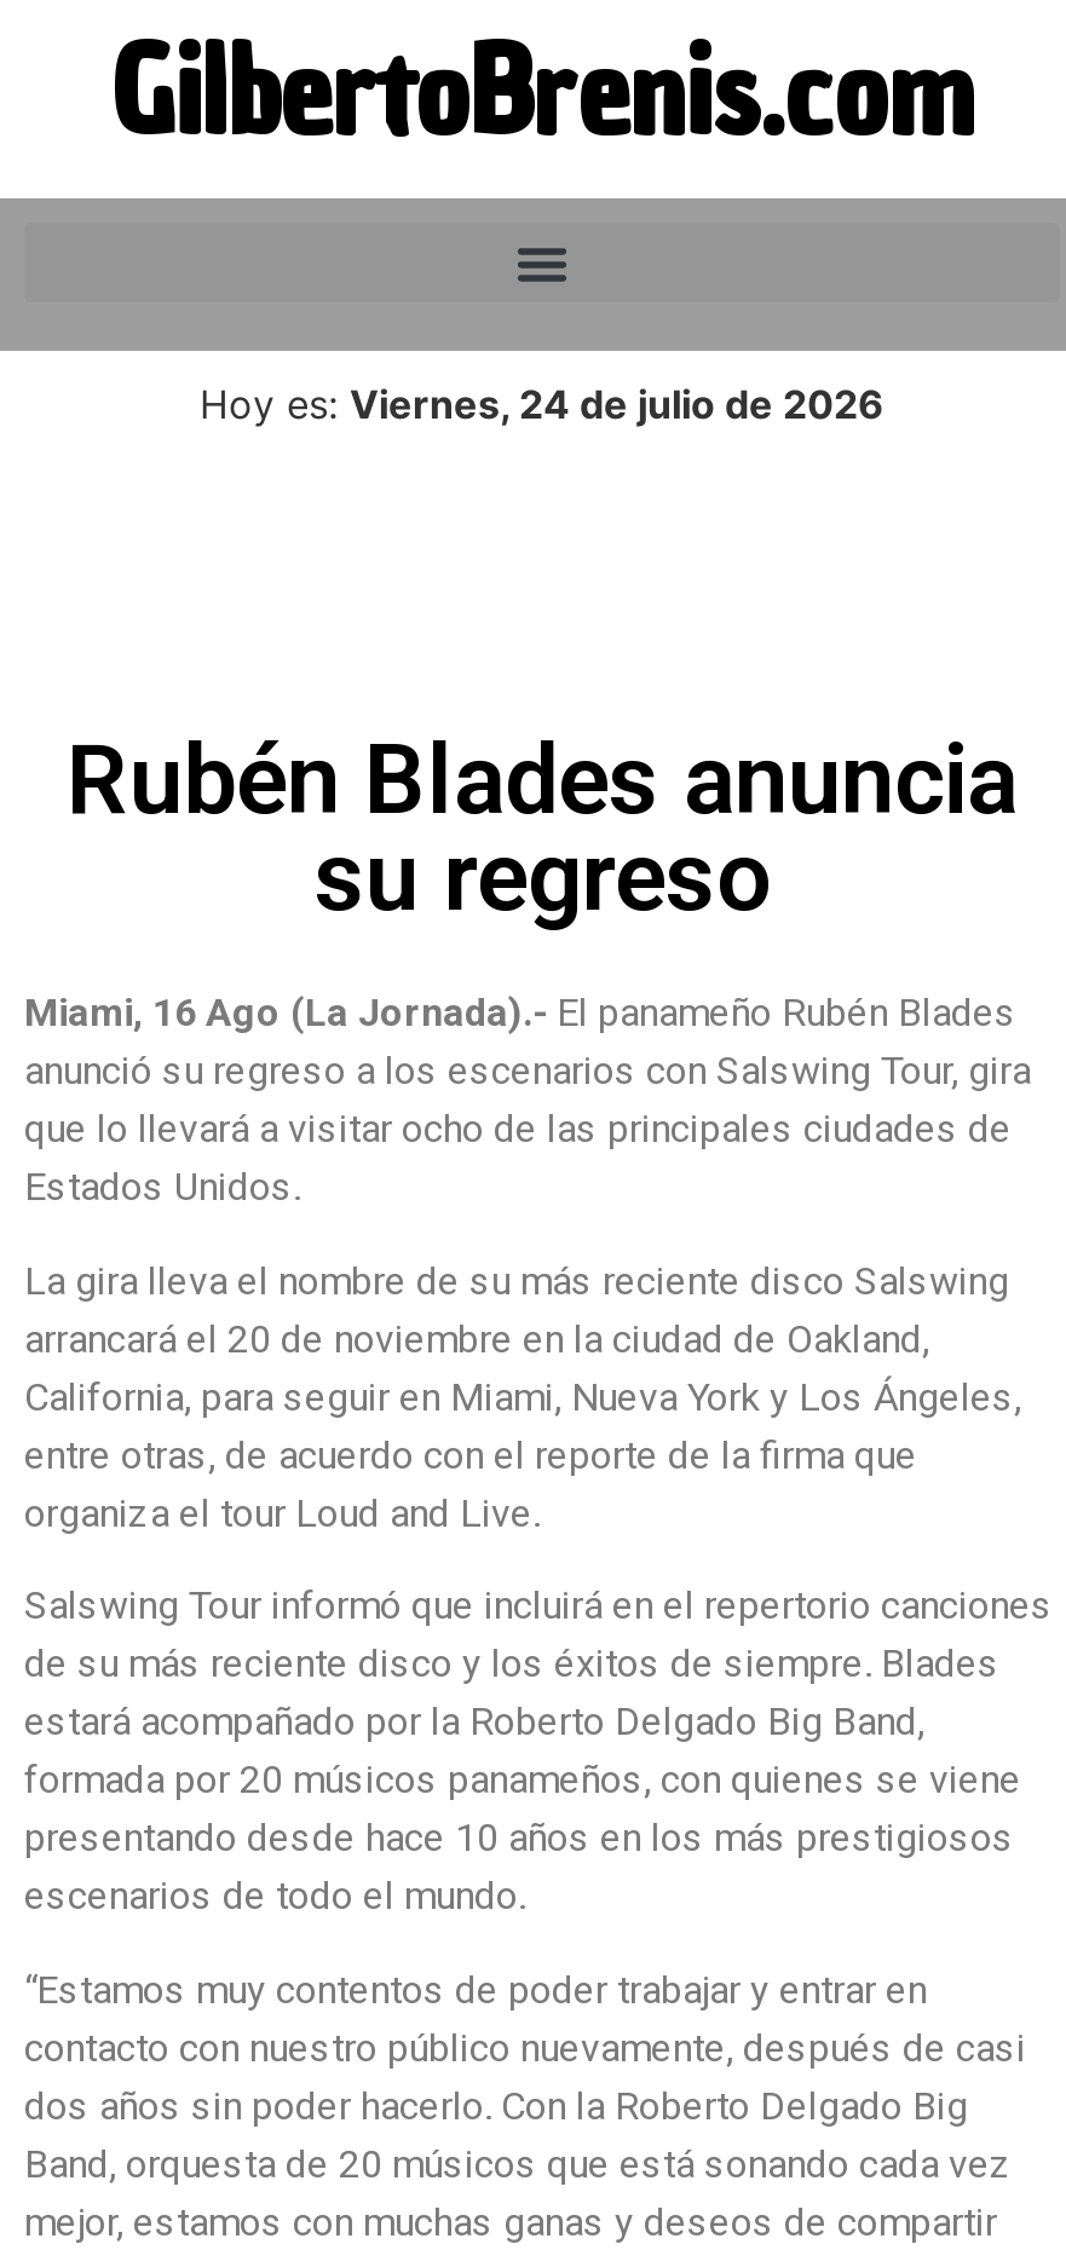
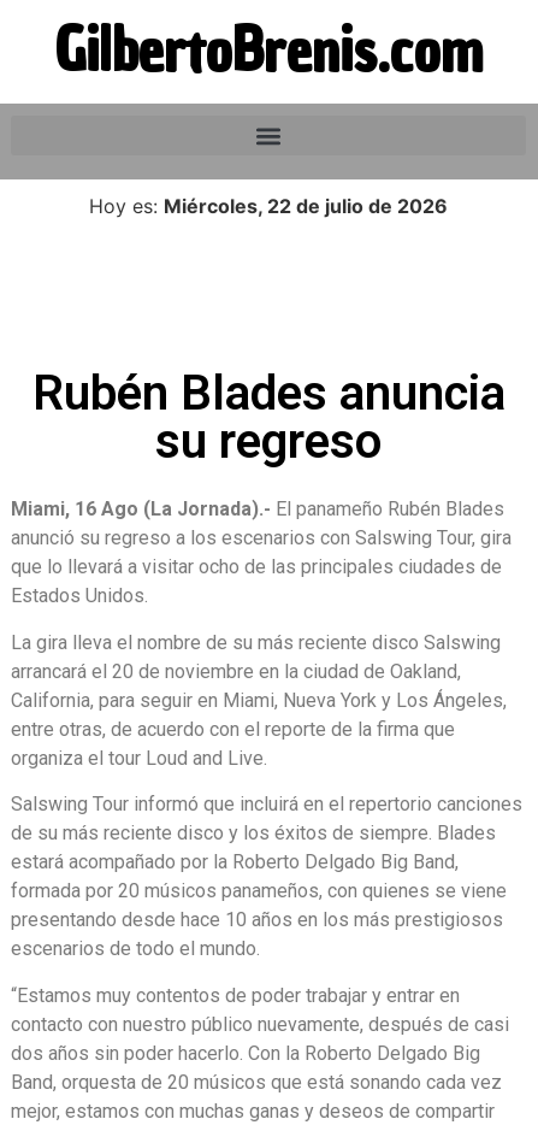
- Hoy es: Viernes, 24 de julio de 2026
+ Hoy es: Miércoles, 22 de julio de 2026
